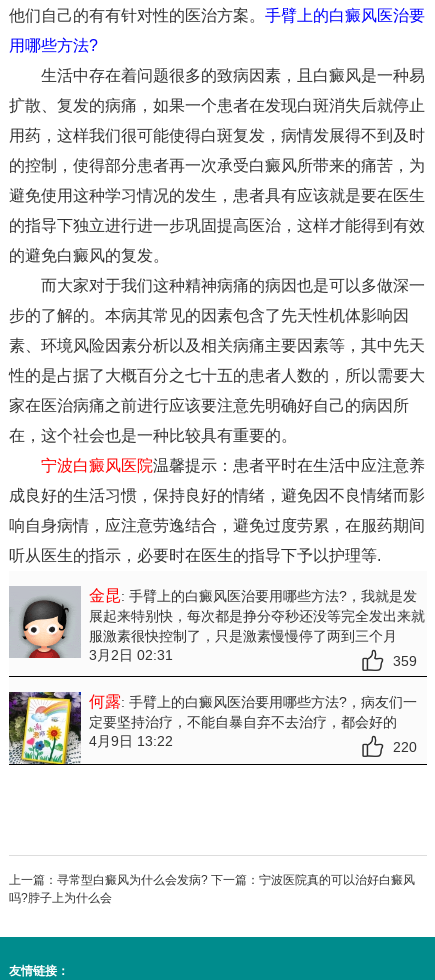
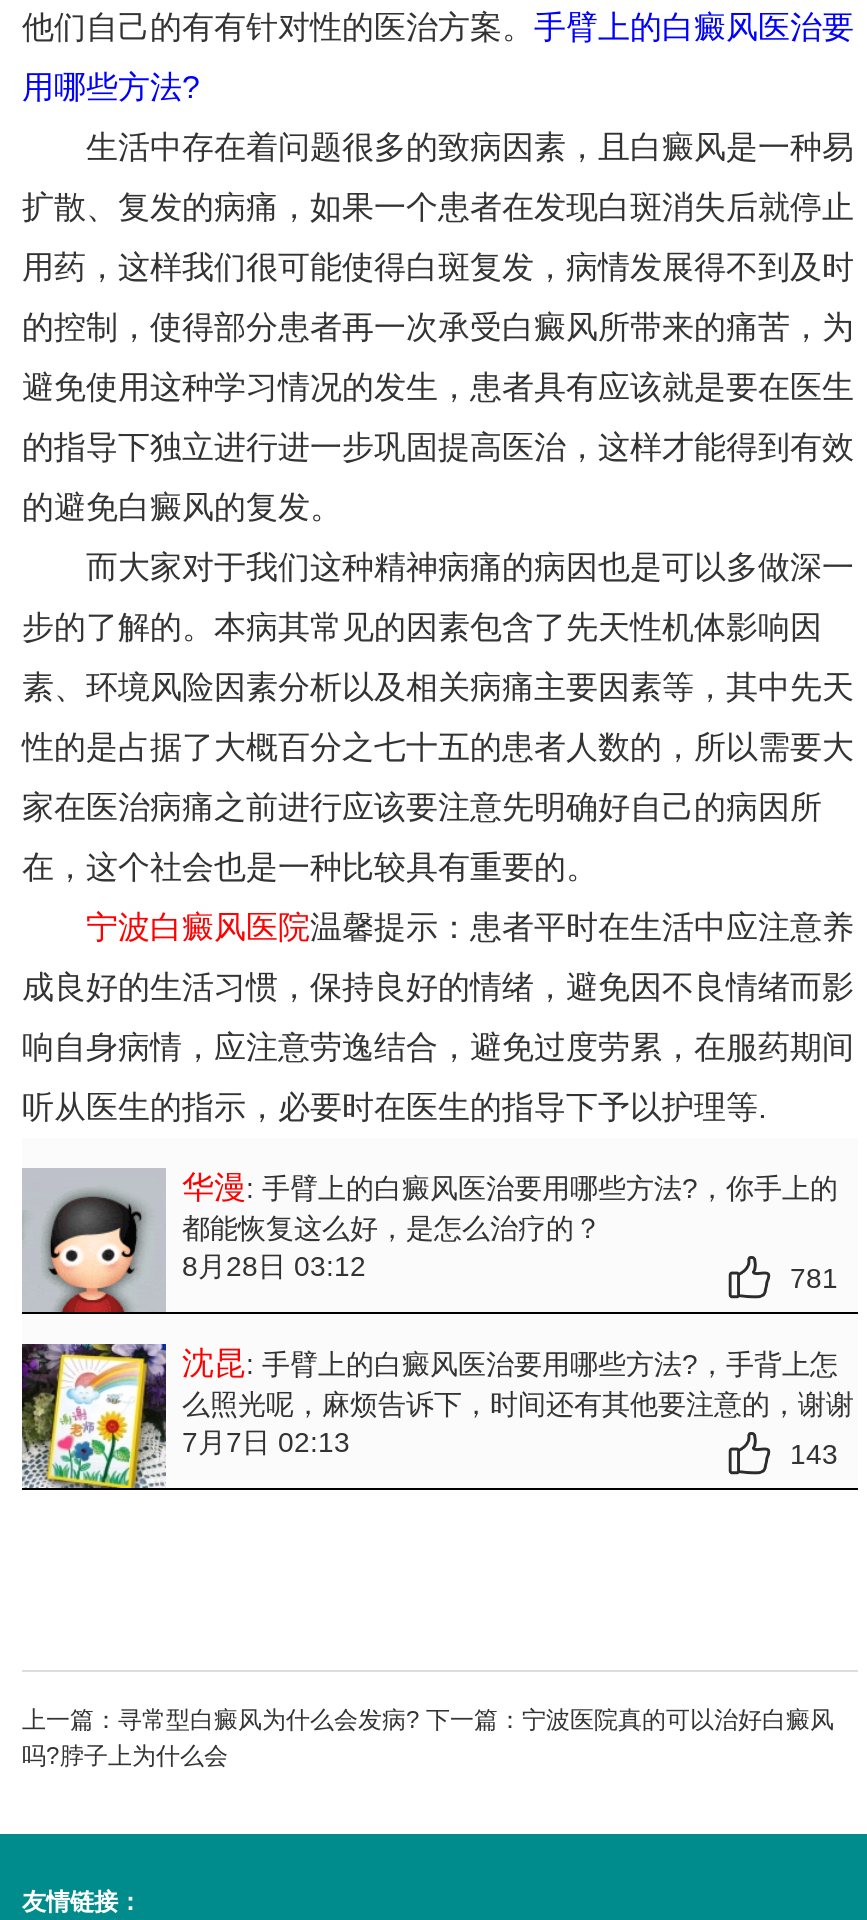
- 金昆: 手臂上的白癜风医治要用哪些方法?，我就是发
- 展起来特别快，每次都是挣分夺秒还没等完全发出来就
- 服激素很快控制了，只是激素慢慢停了两到三个月
- 3月2日 02:31
- 359
+ 华漫: 手臂上的白癜风医治要用哪些方法?，你手上的
+ 都能恢复这么好，是怎么治疗的？
+ 8月28日 03:12
+ 781

- 何露: 手臂上的白癜风医治要用哪些方法?，病友们一
- 定要坚持治疗，不能自暴自弃不去治疗，都会好的
- 4月9日 13:22
- 220
+ 沈昆: 手臂上的白癜风医治要用哪些方法?，手背上怎
+ 么照光呢，麻烦告诉下，时间还有其他要注意的，谢谢
+ 7月7日 02:13
+ 143
